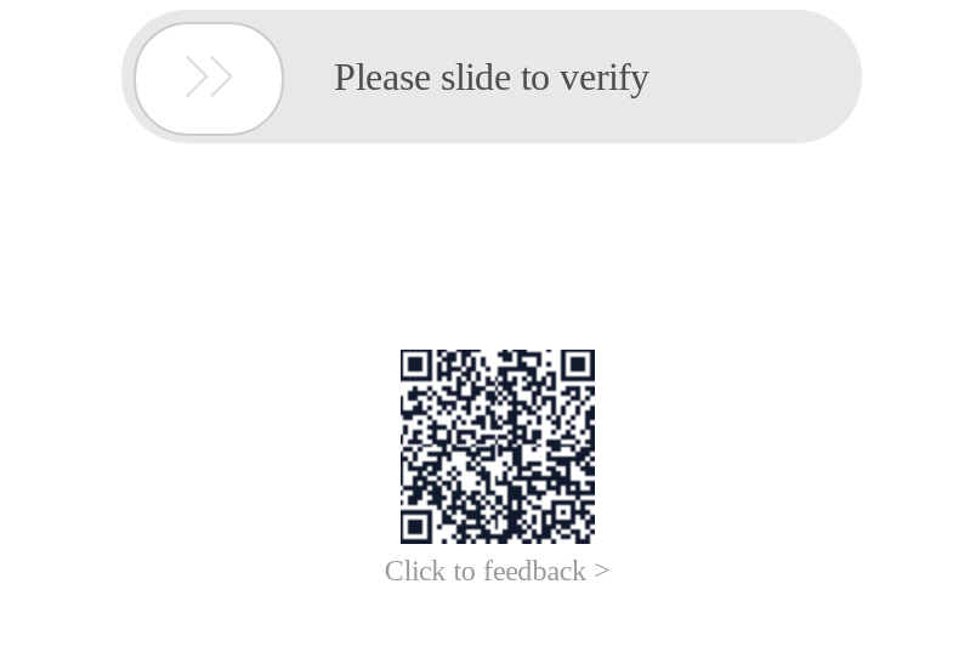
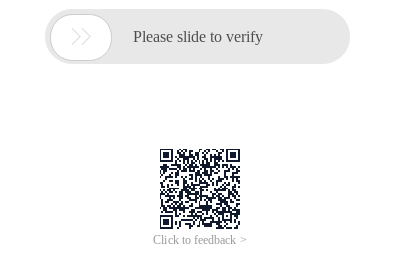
- [image]
+ [image]
